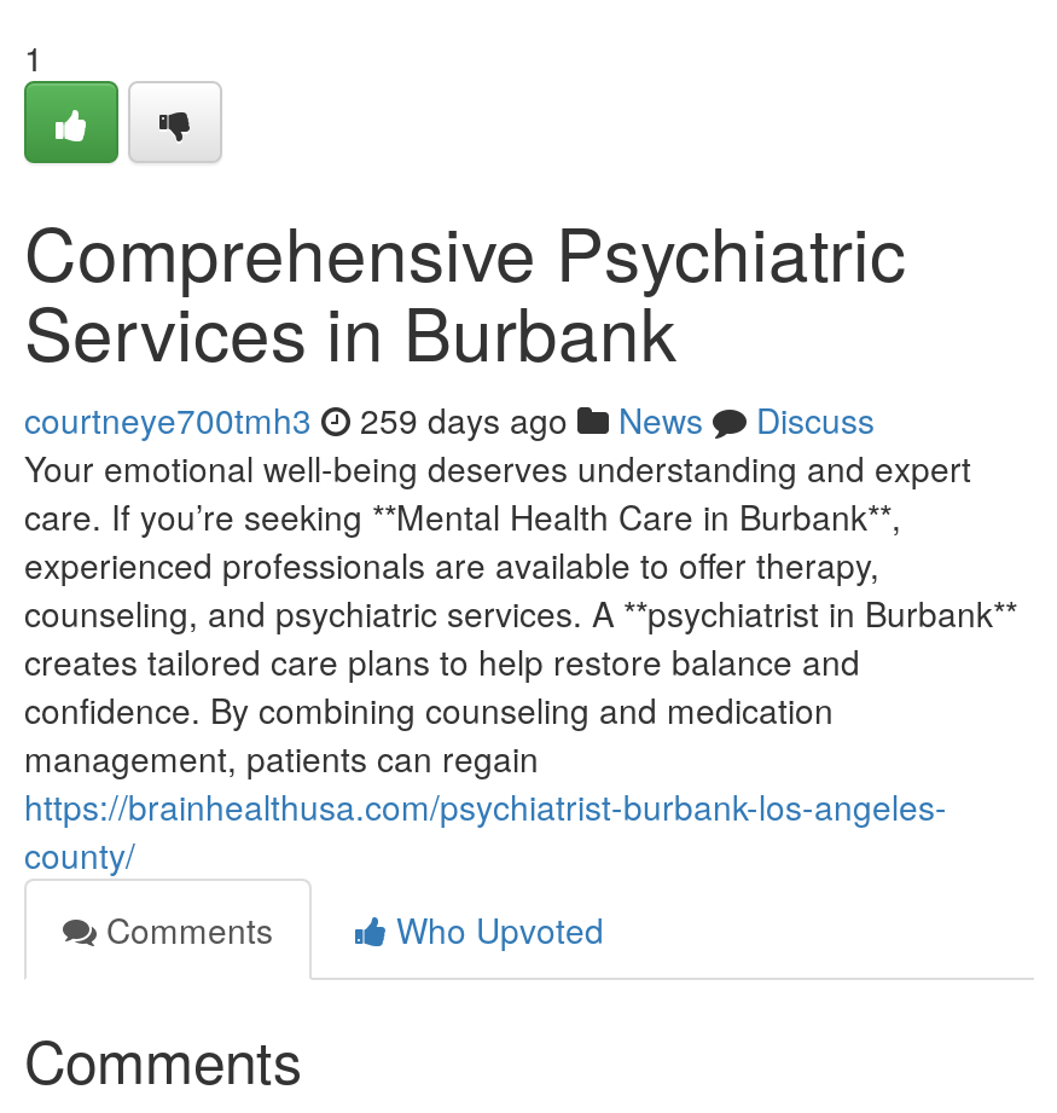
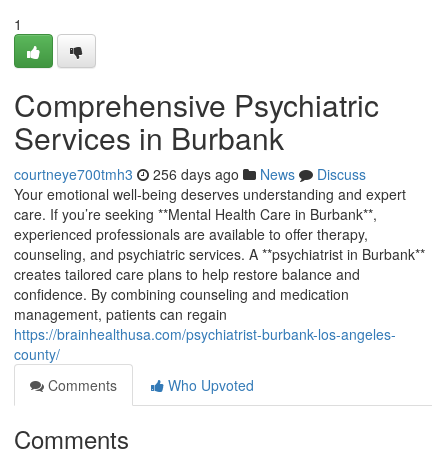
- courtneye700tmh3 259 days ago News Discuss
+ courtneye700tmh3 256 days ago News Discuss
